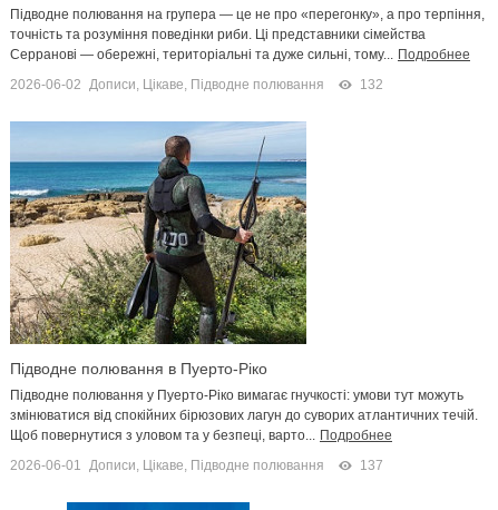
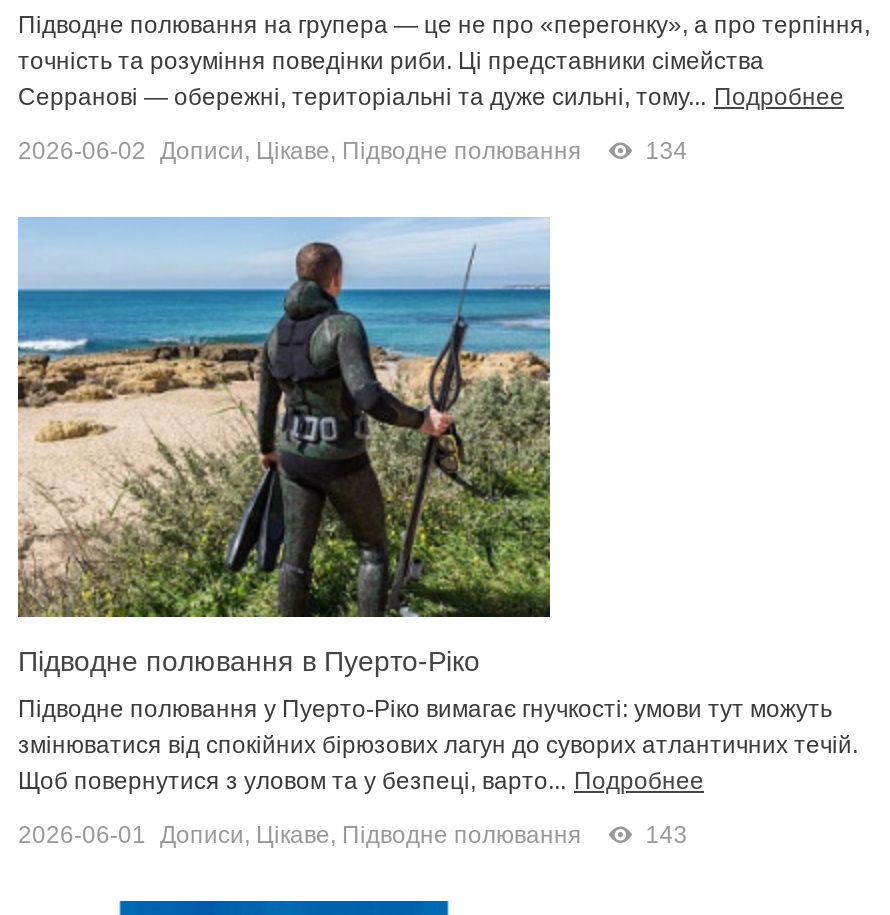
- 132
+ 134

- 137
+ 143
